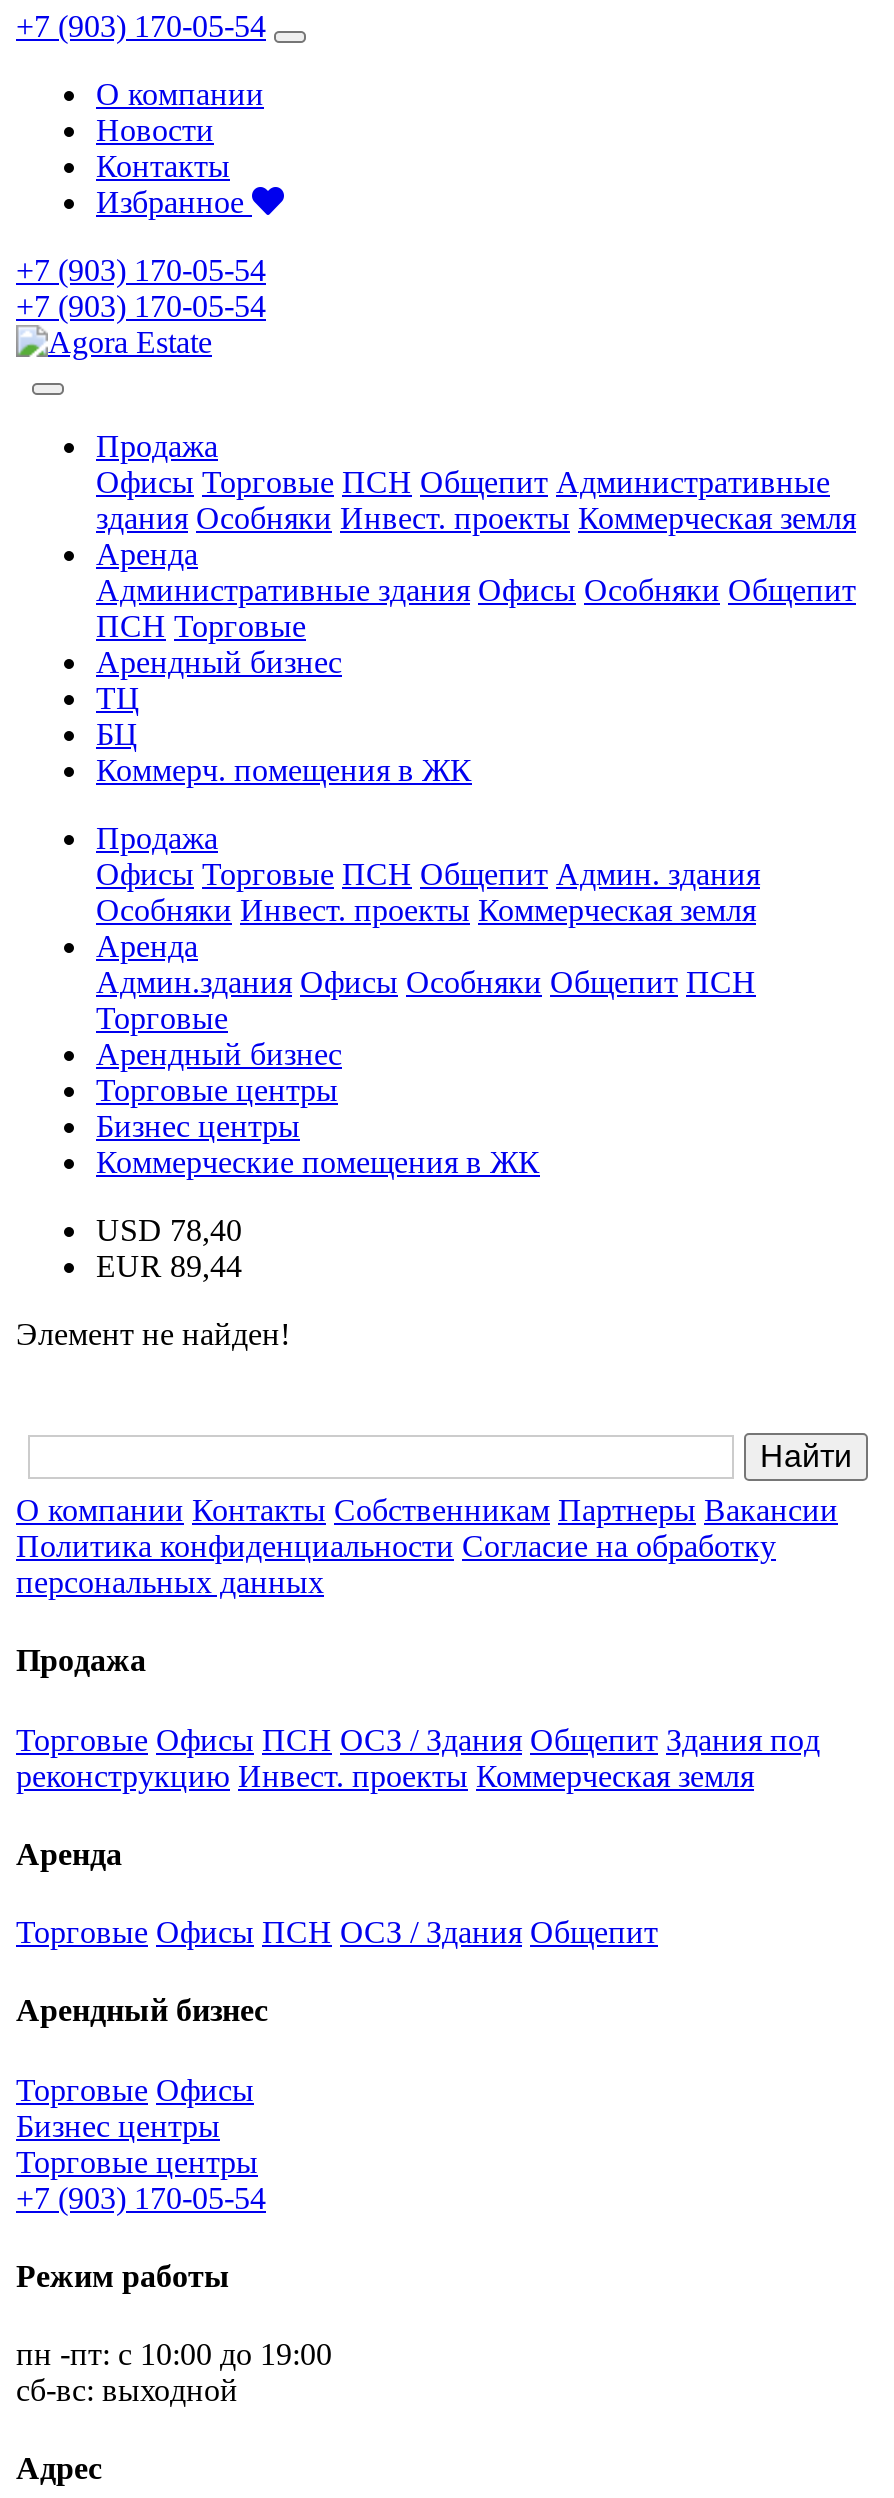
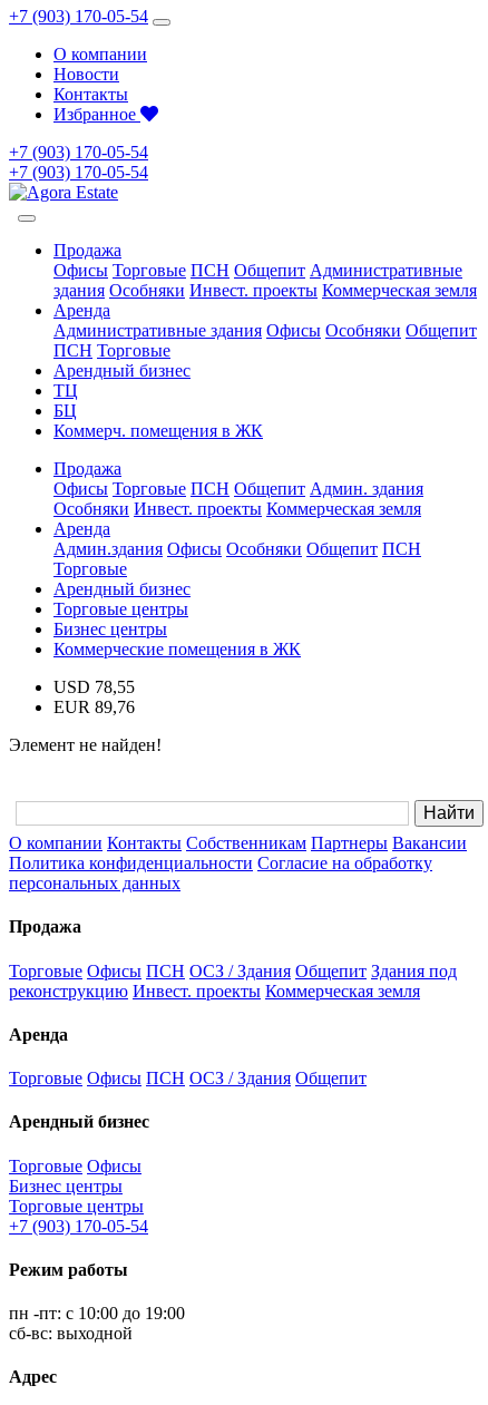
- USD 78,40
+ USD 78,55

- EUR 89,44
+ EUR 89,76
